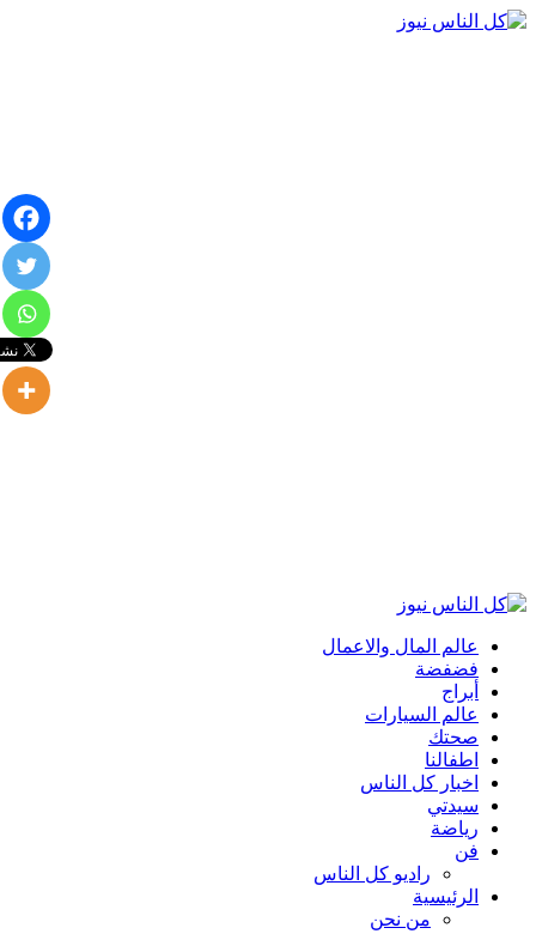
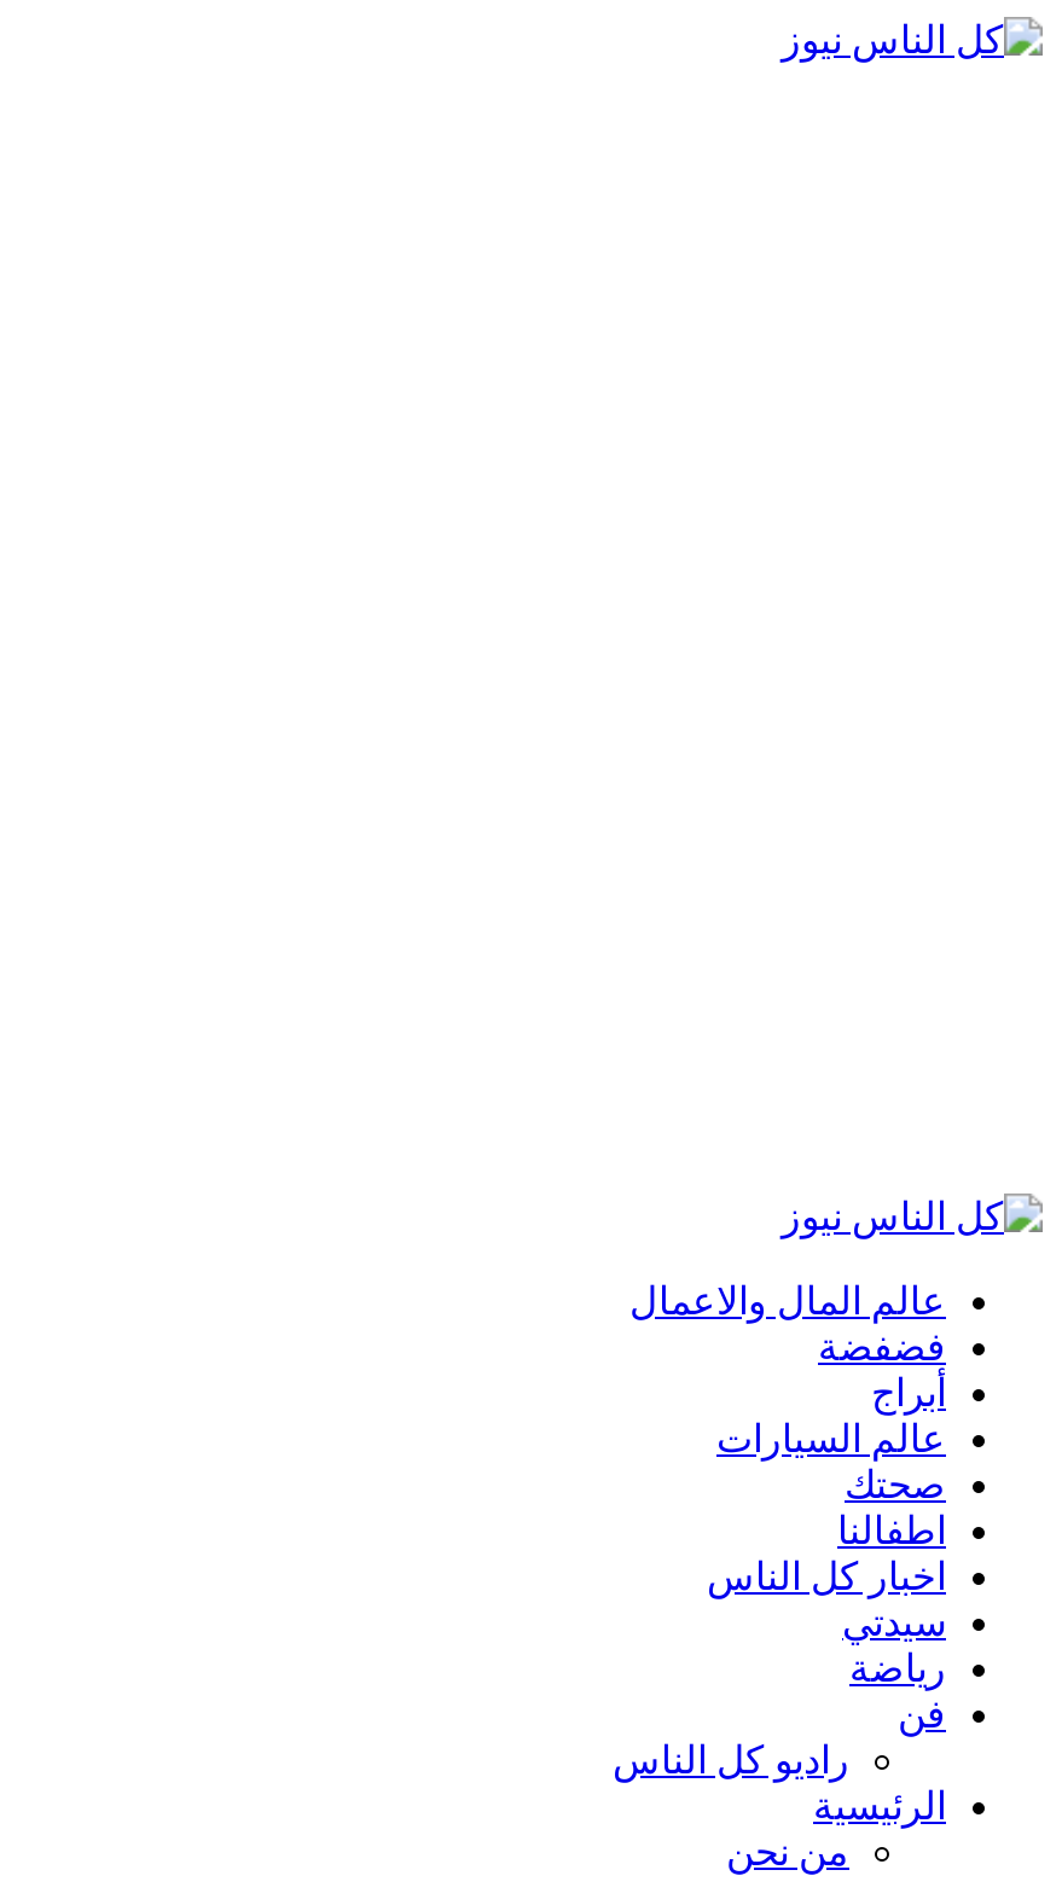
- [image]
